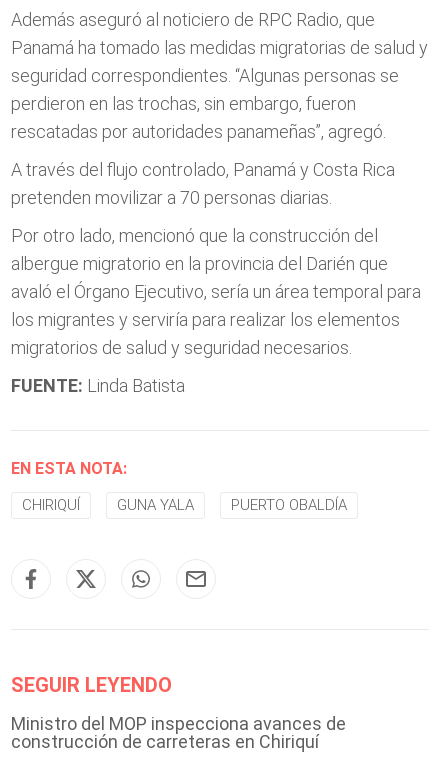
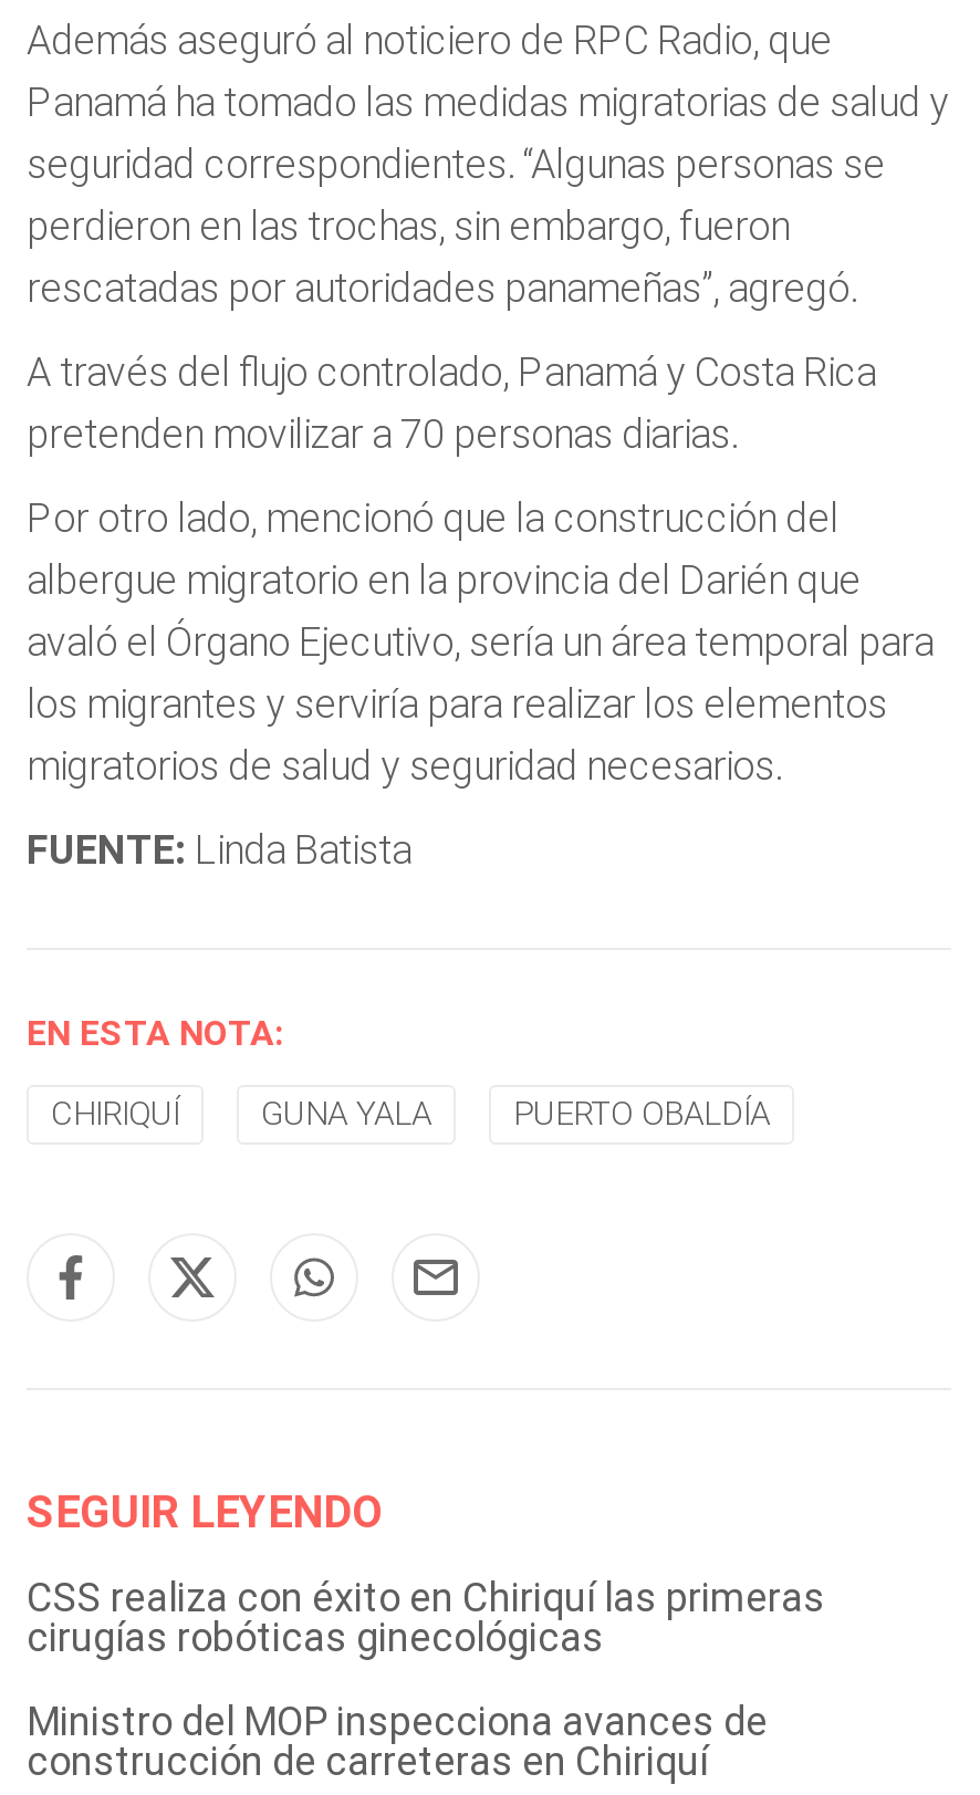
+ CSS realiza con éxito en Chiriquí las primeras
+ cirugías robóticas ginecológicas
